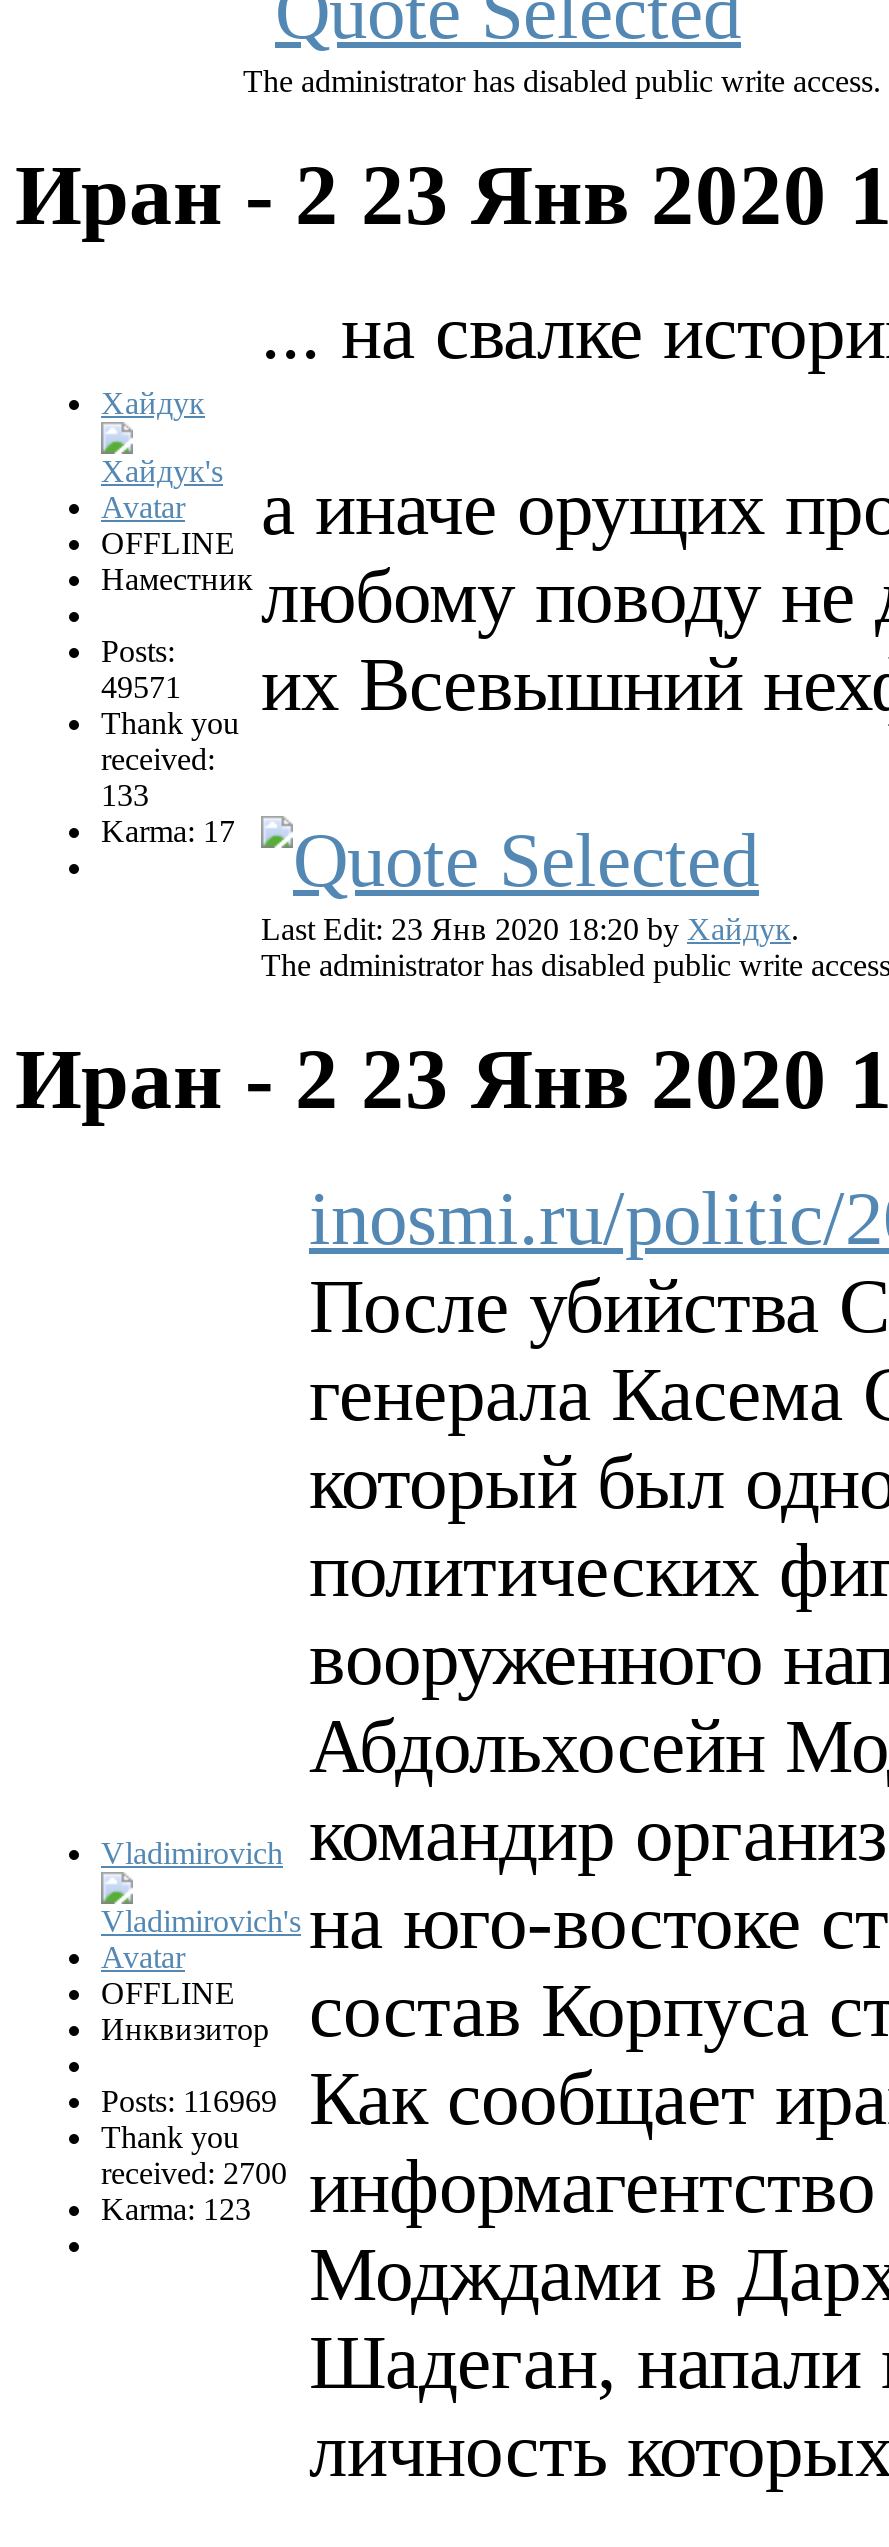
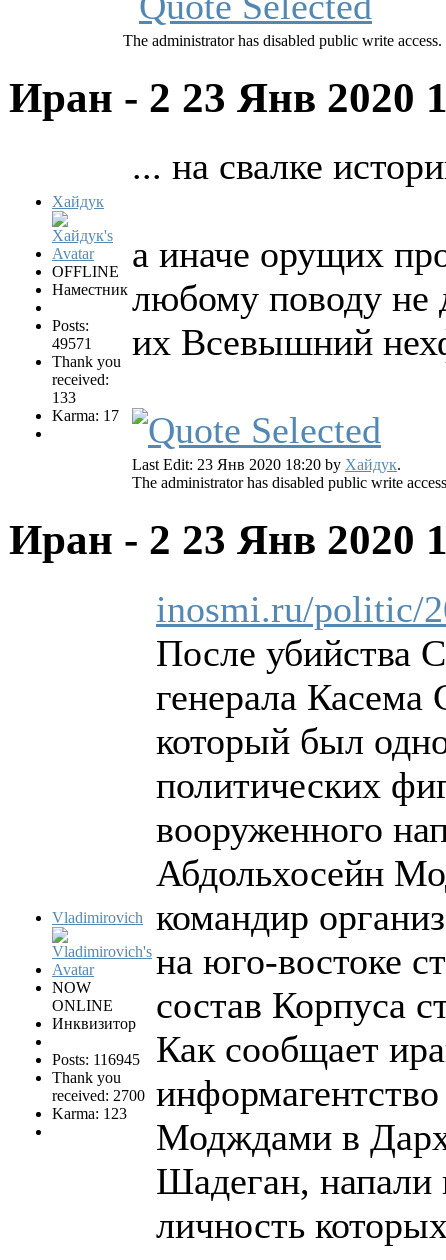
- OFFLINE
+ NOW
+ ONLINE

- Posts: 116969
+ Posts: 116945
